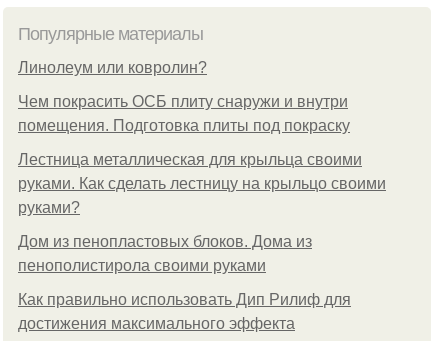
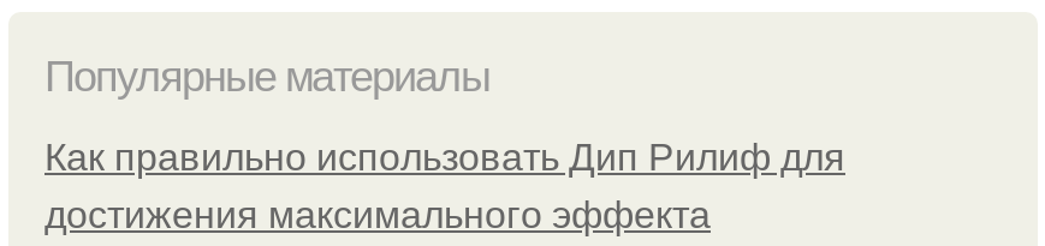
- Линолеум или ковролин?
- Чем покрасить ОСБ плиту снаружи и внутри
- помещения. Подготовка плиты под покраску
- Лестница металлическая для крыльца своими
- руками. Как сделать лестницу на крыльцо своими
- руками?
- Дом из пенопластовых блоков. Дома из
- пенополистирола своими руками
